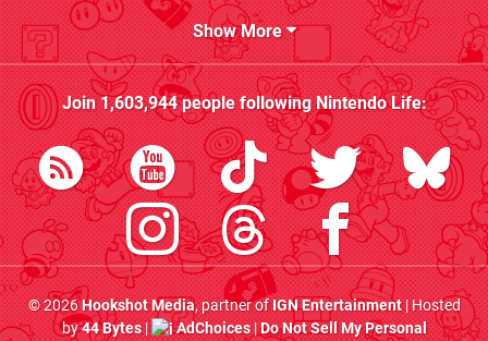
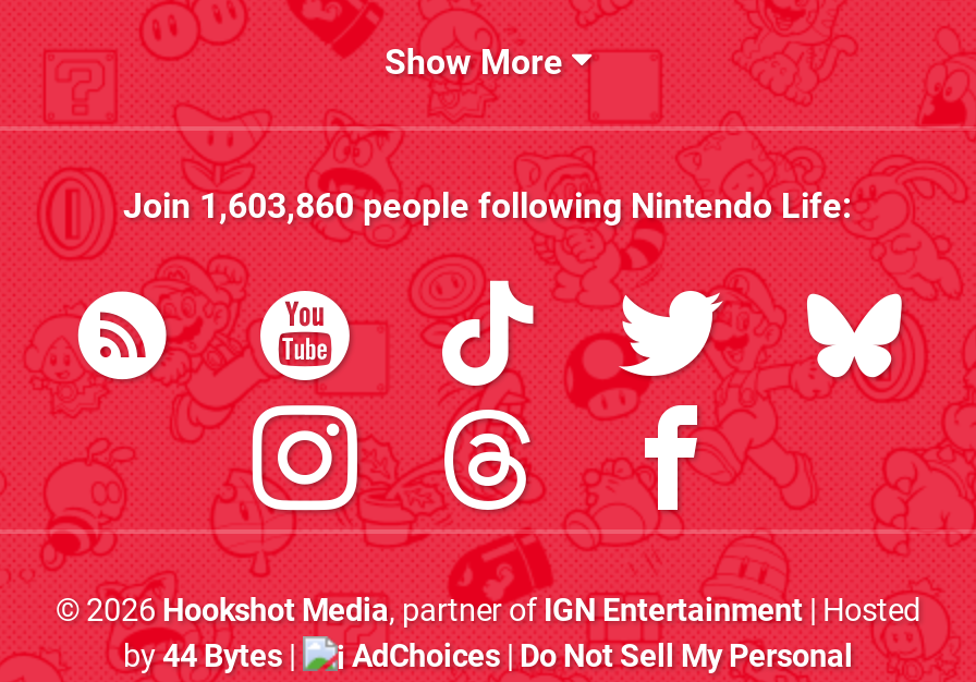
- Join 1,603,944 people following Nintendo Life:
+ Join 1,603,860 people following Nintendo Life:
